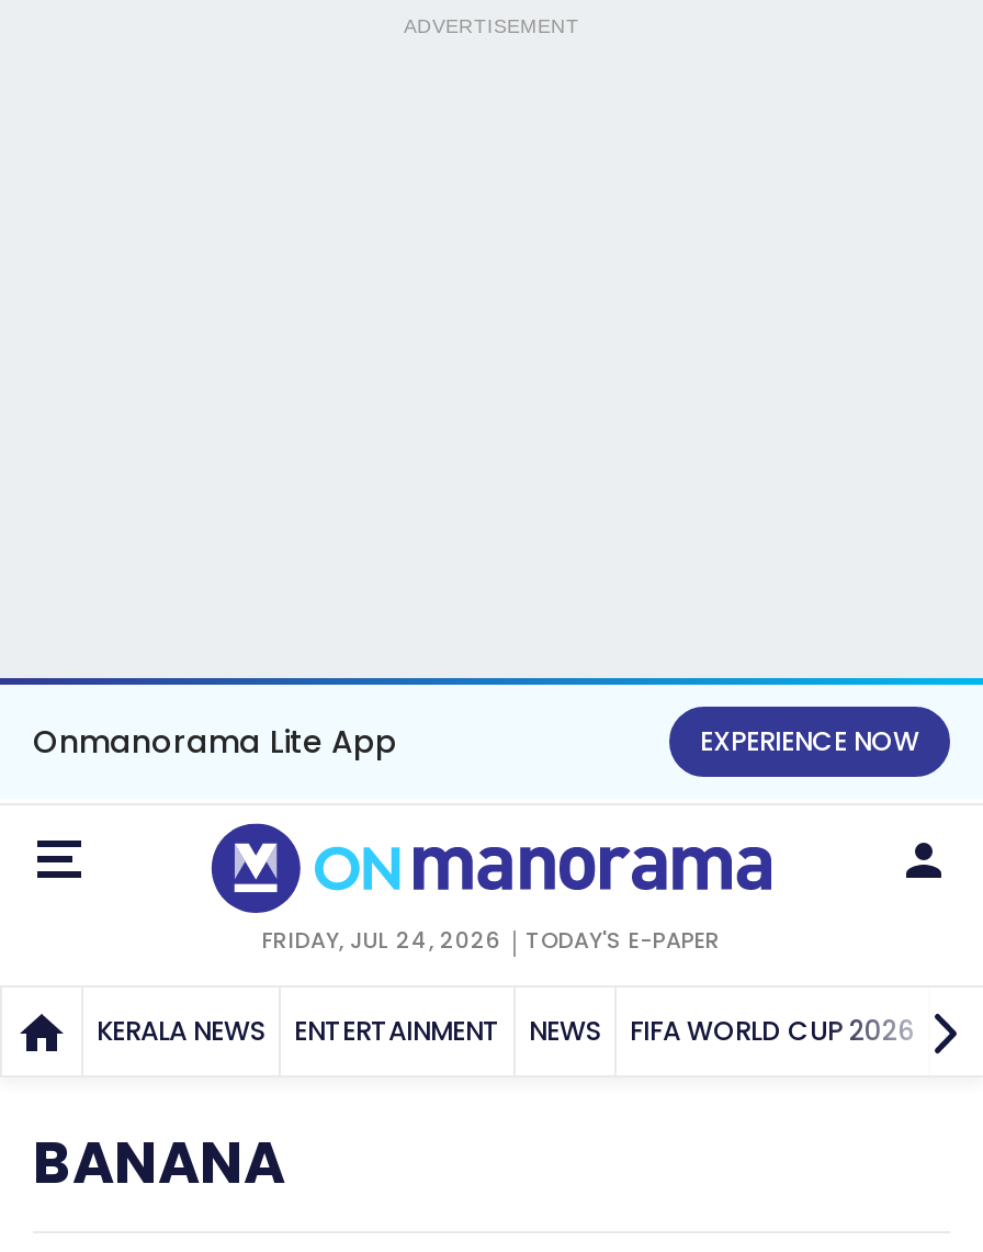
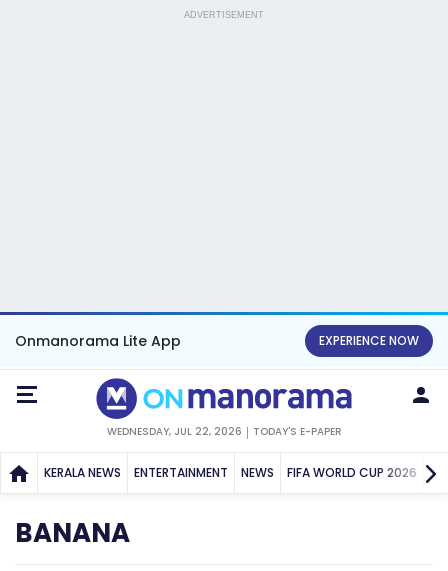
- FRIDAY, JUL 24, 2026
+ WEDNESDAY, JUL 22, 2026
